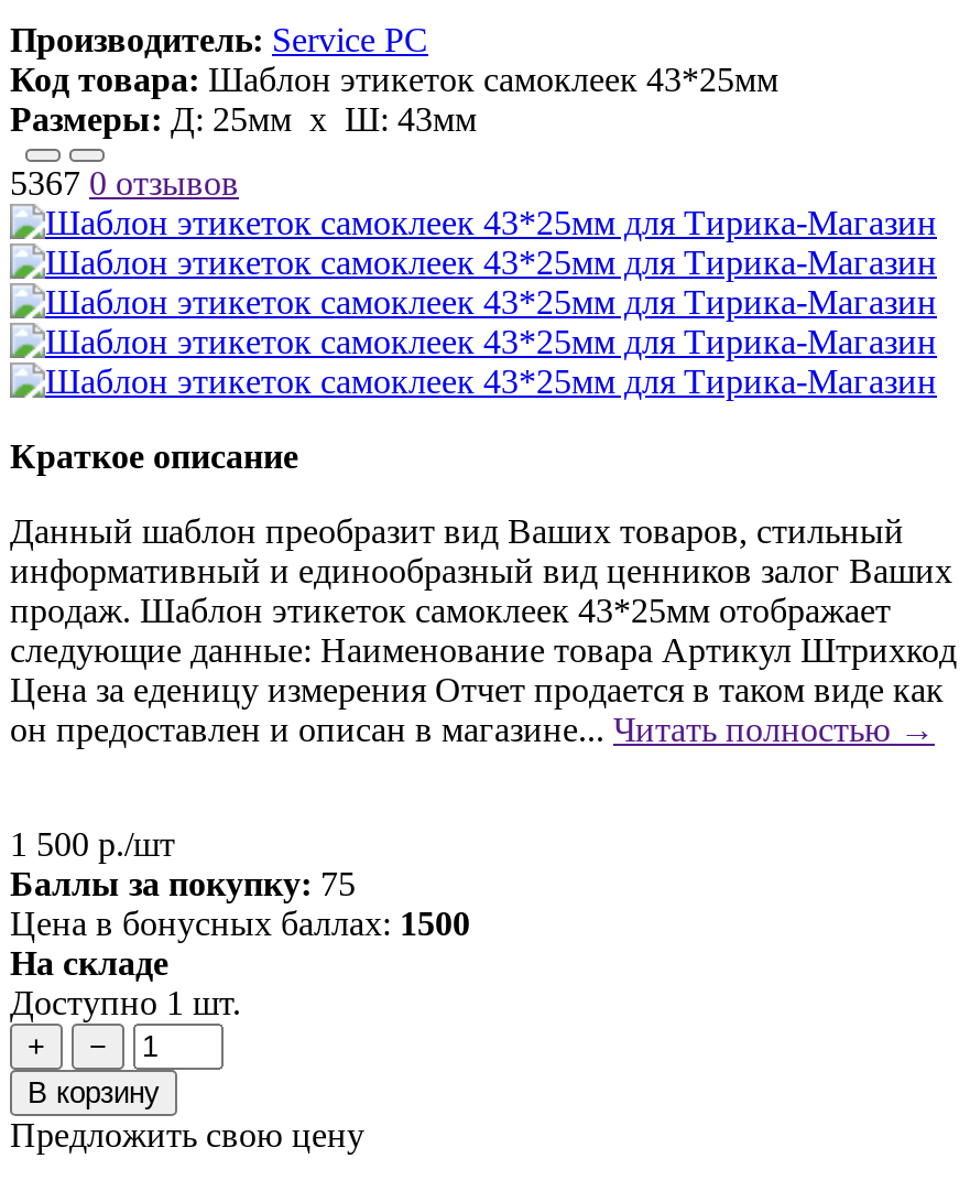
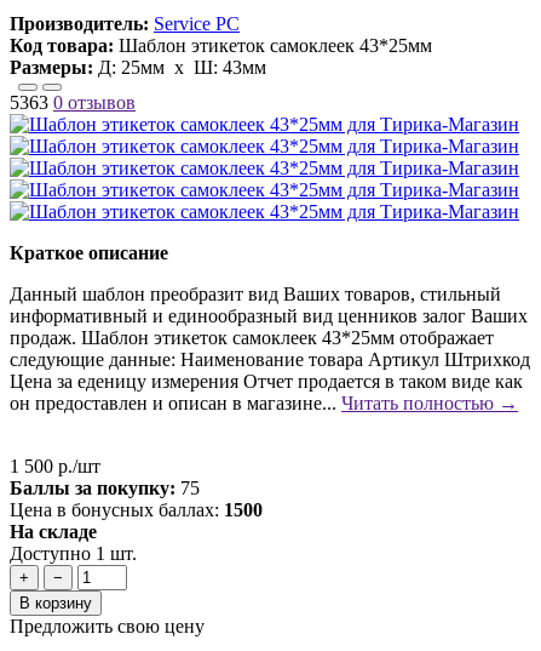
- 5367 0 отзывов
+ 5363 0 отзывов
